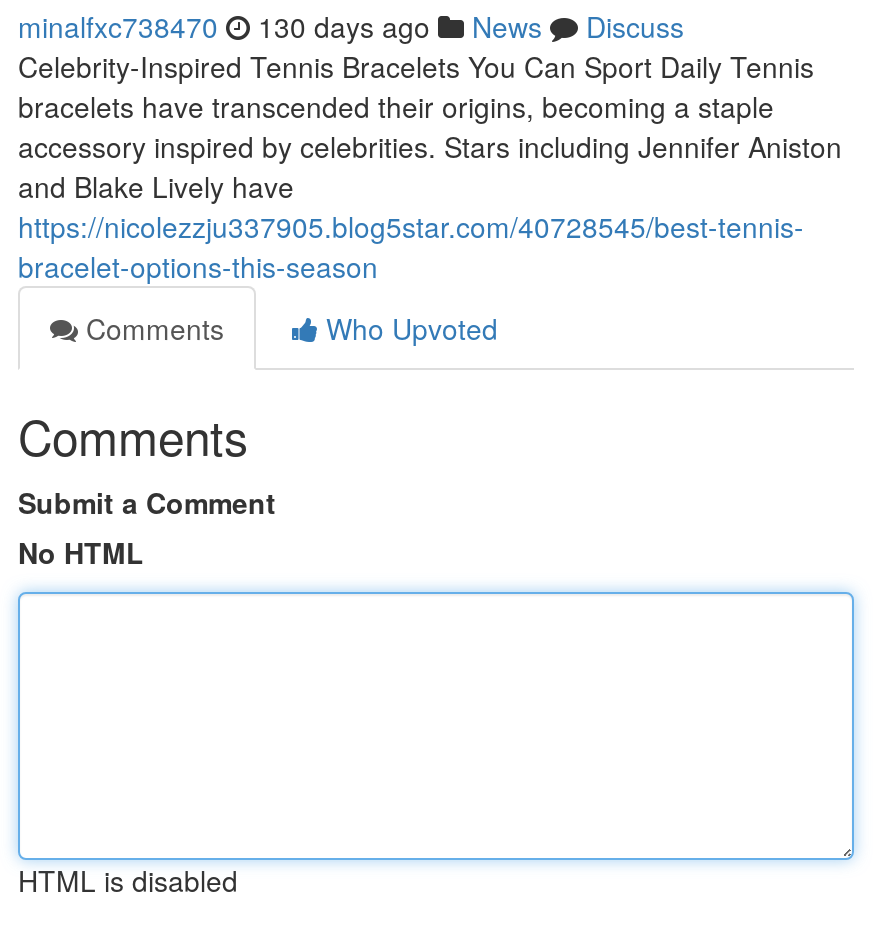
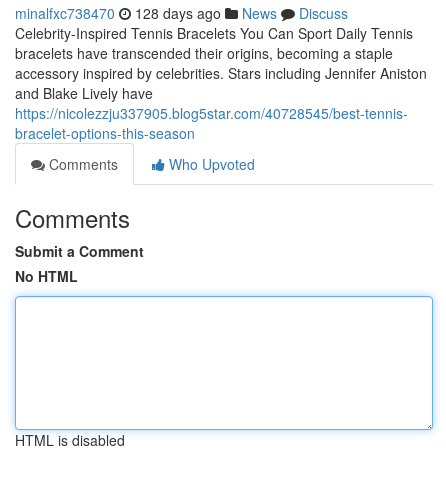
- minalfxc738470 130 days ago News Discuss
+ minalfxc738470 128 days ago News Discuss
